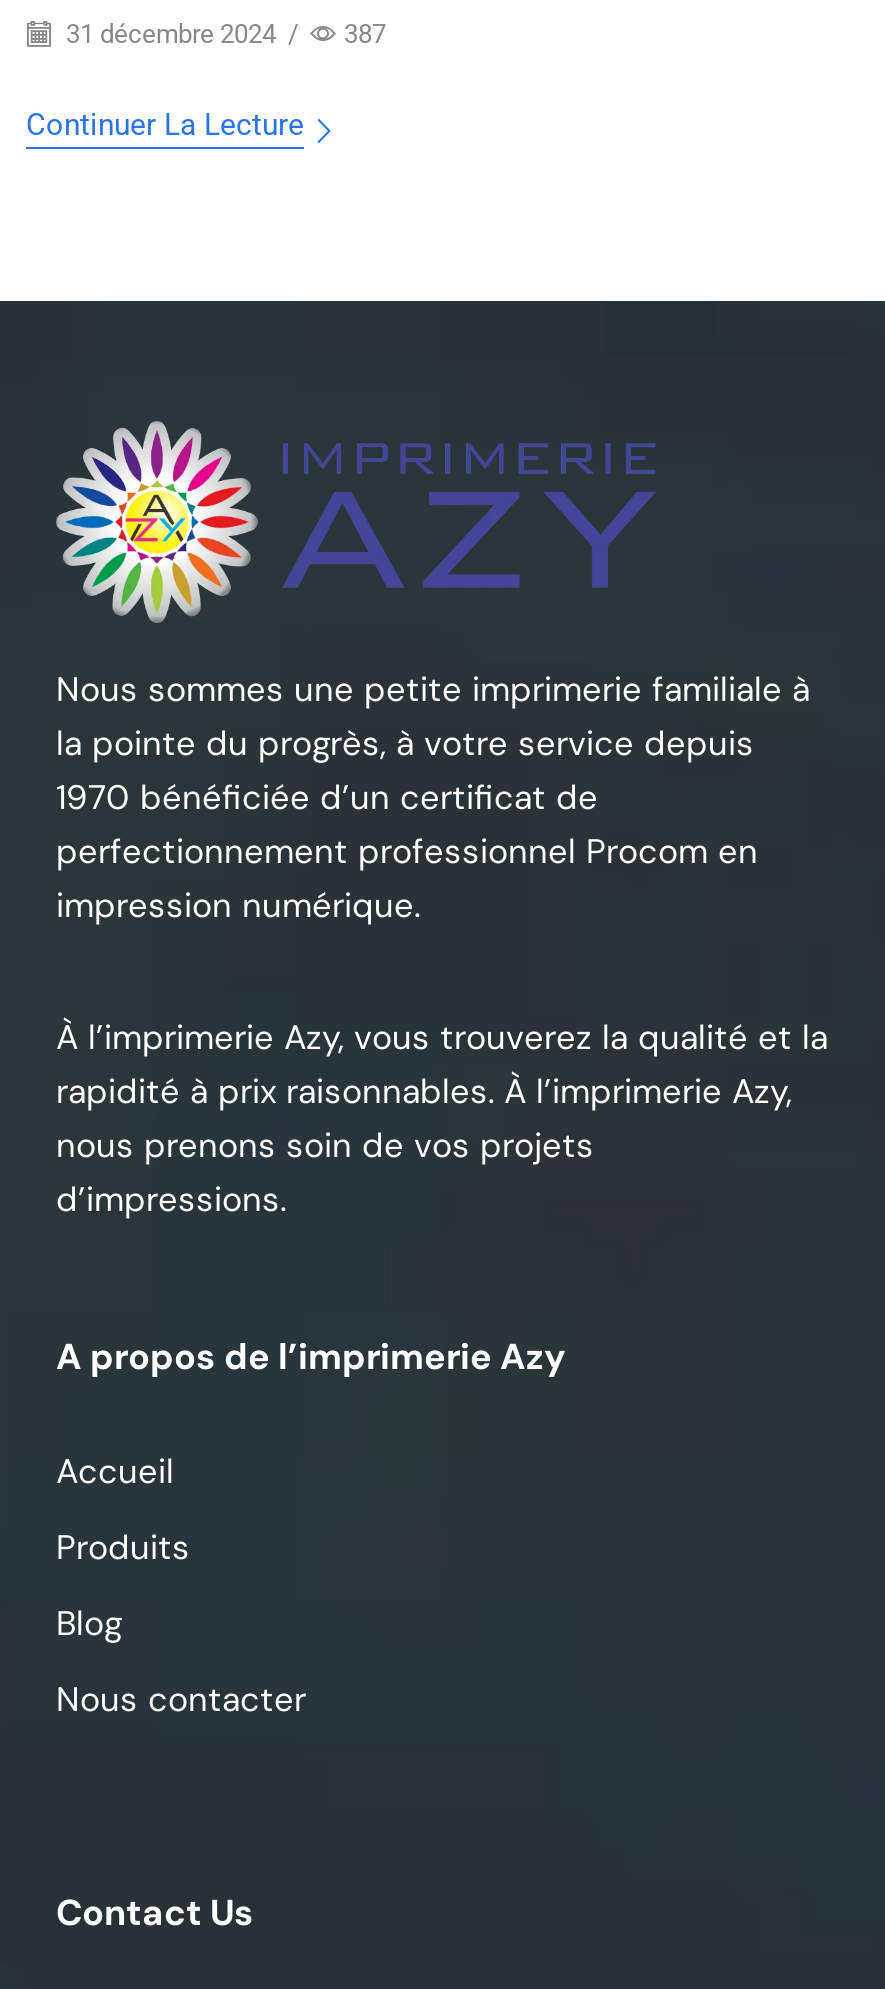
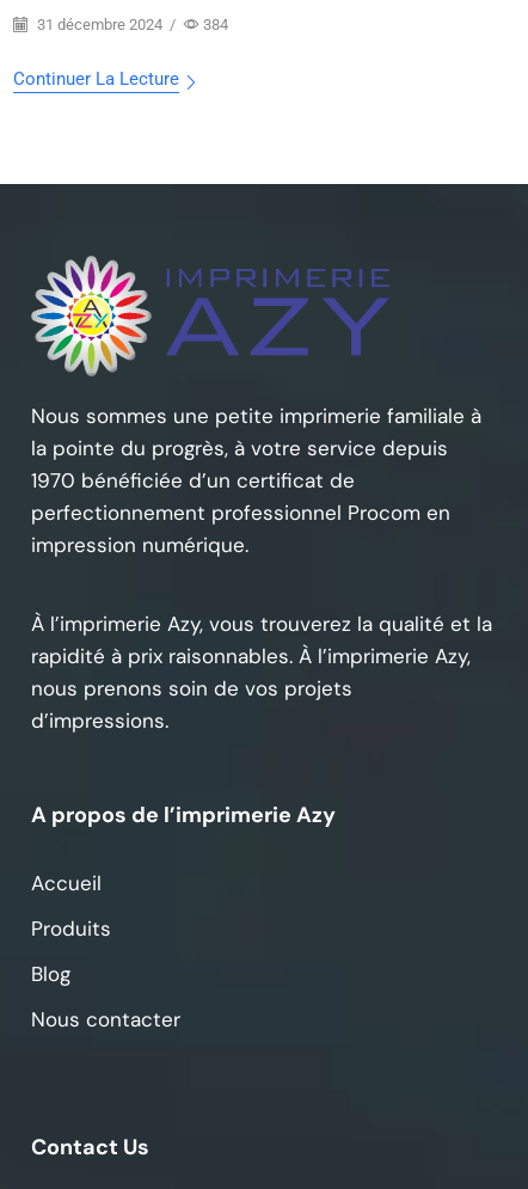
- 31 décembre 2024 / 387
+ 31 décembre 2024 / 384
